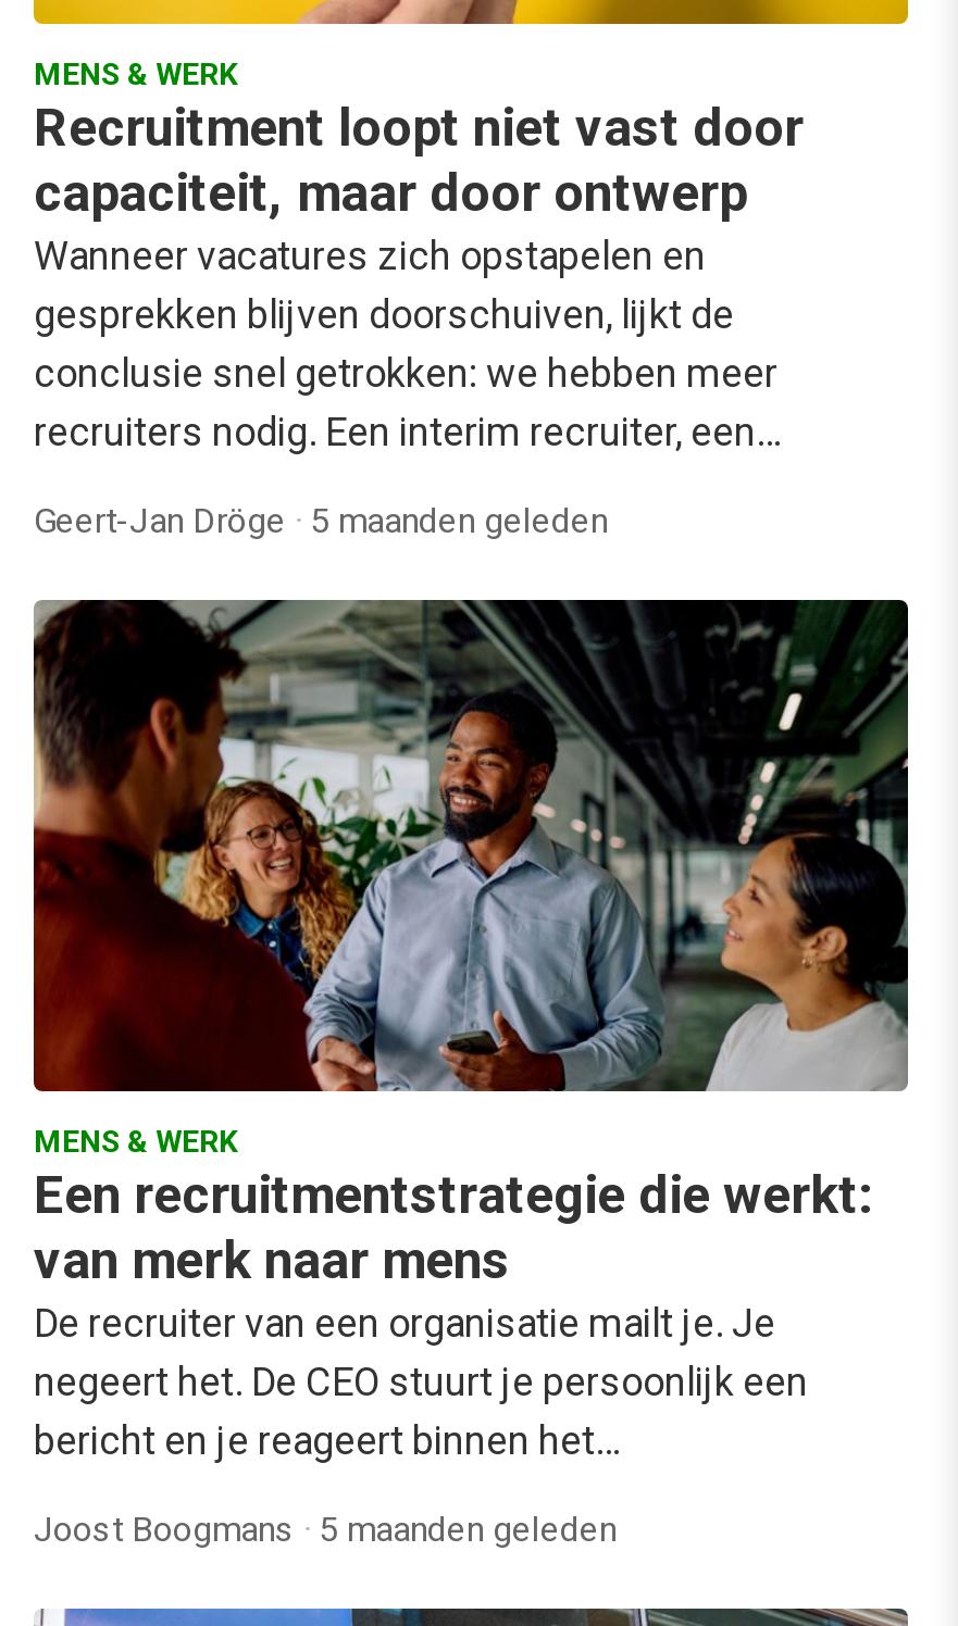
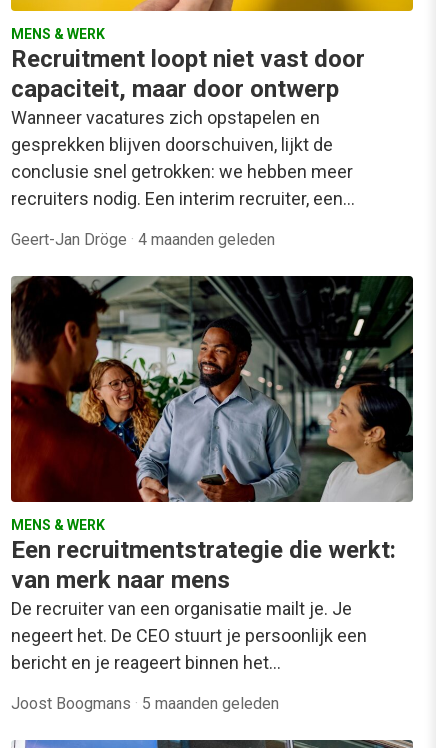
- Geert-Jan Dröge · 5 maanden geleden
+ Geert-Jan Dröge · 4 maanden geleden
